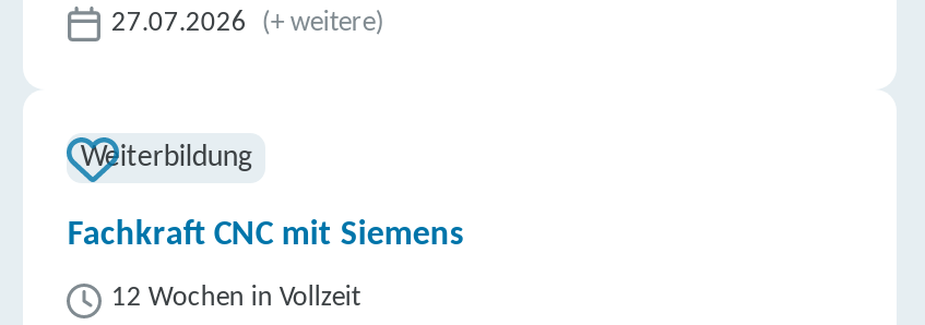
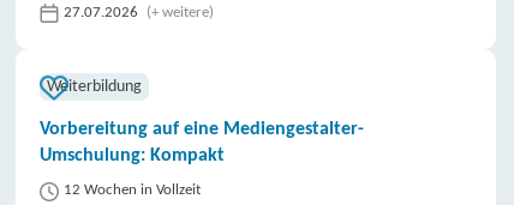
- Fachkraft CNC mit Siemens
+ Vorbereitung auf eine Mediengestalter-
+ Umschulung: Kompakt
